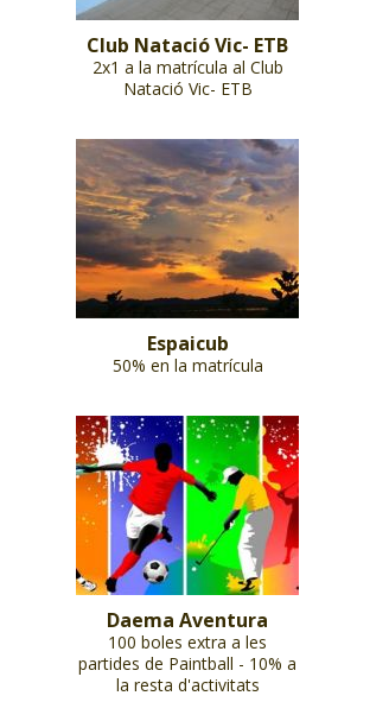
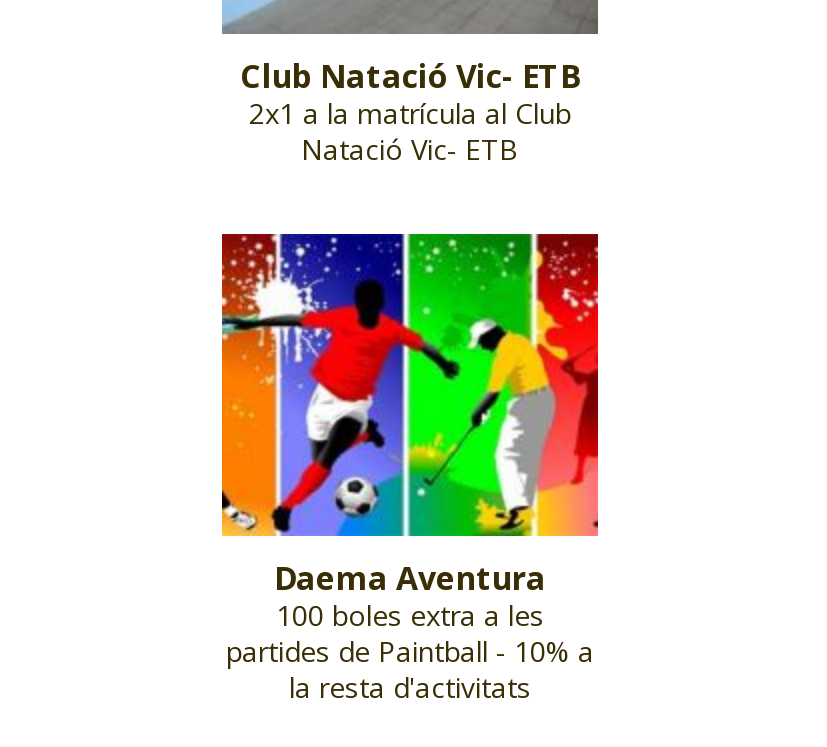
- [image]
- Espaicub
- 50% en la matrícula
